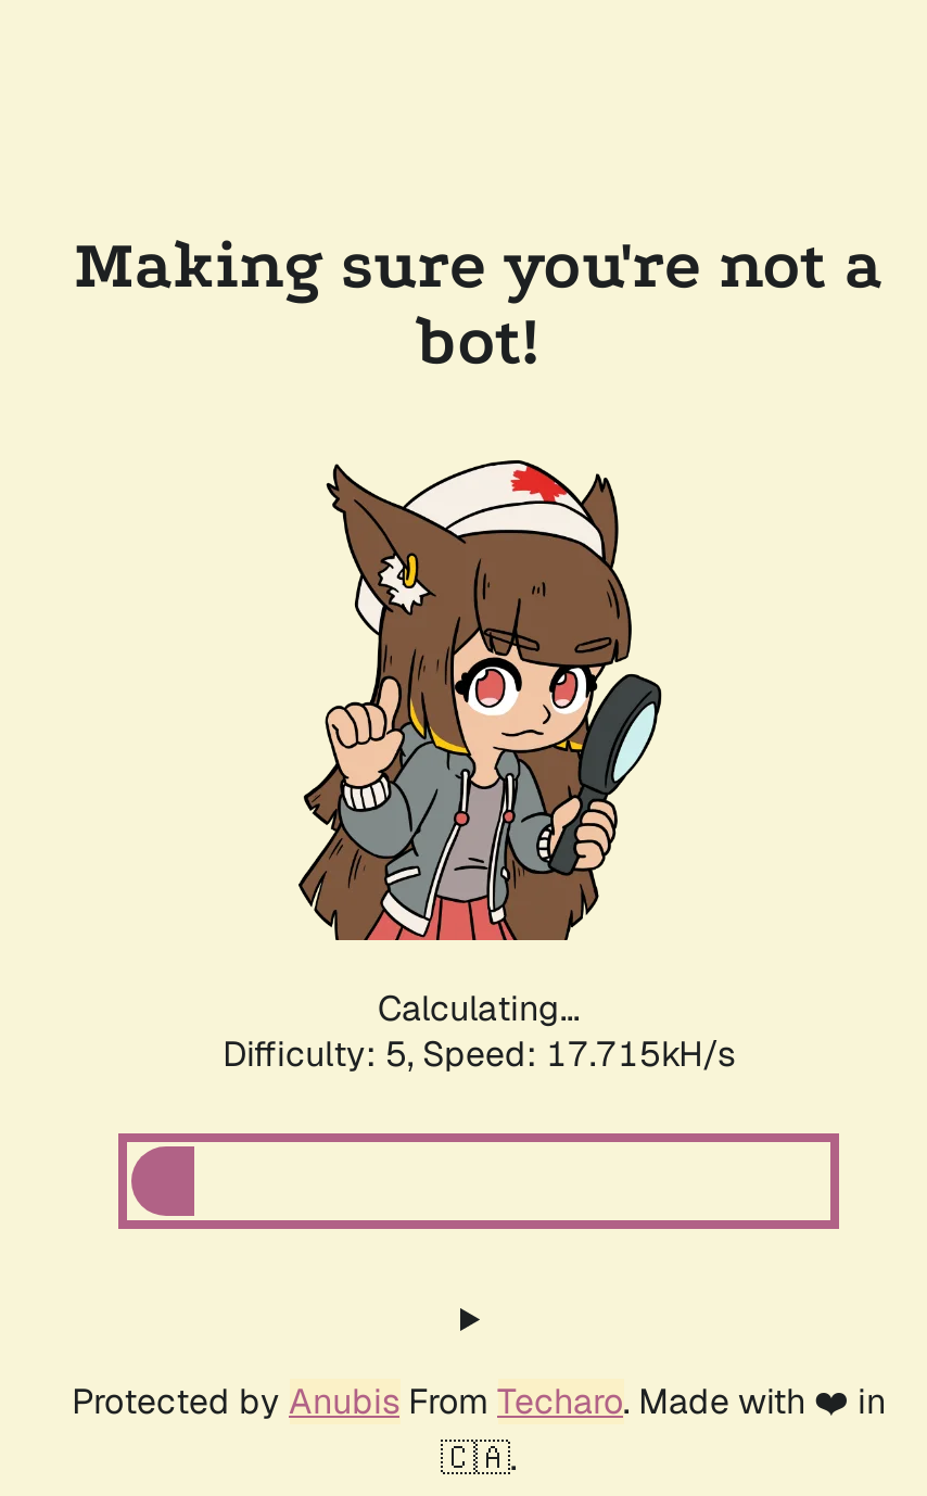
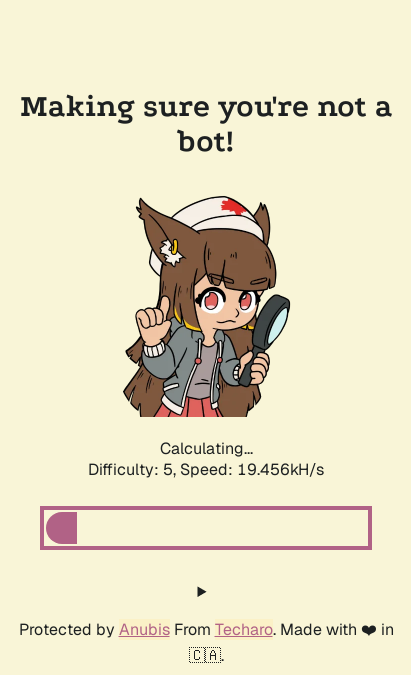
- Difficulty: 5, Speed: 17.715kH/s
+ Difficulty: 5, Speed: 19.456kH/s
